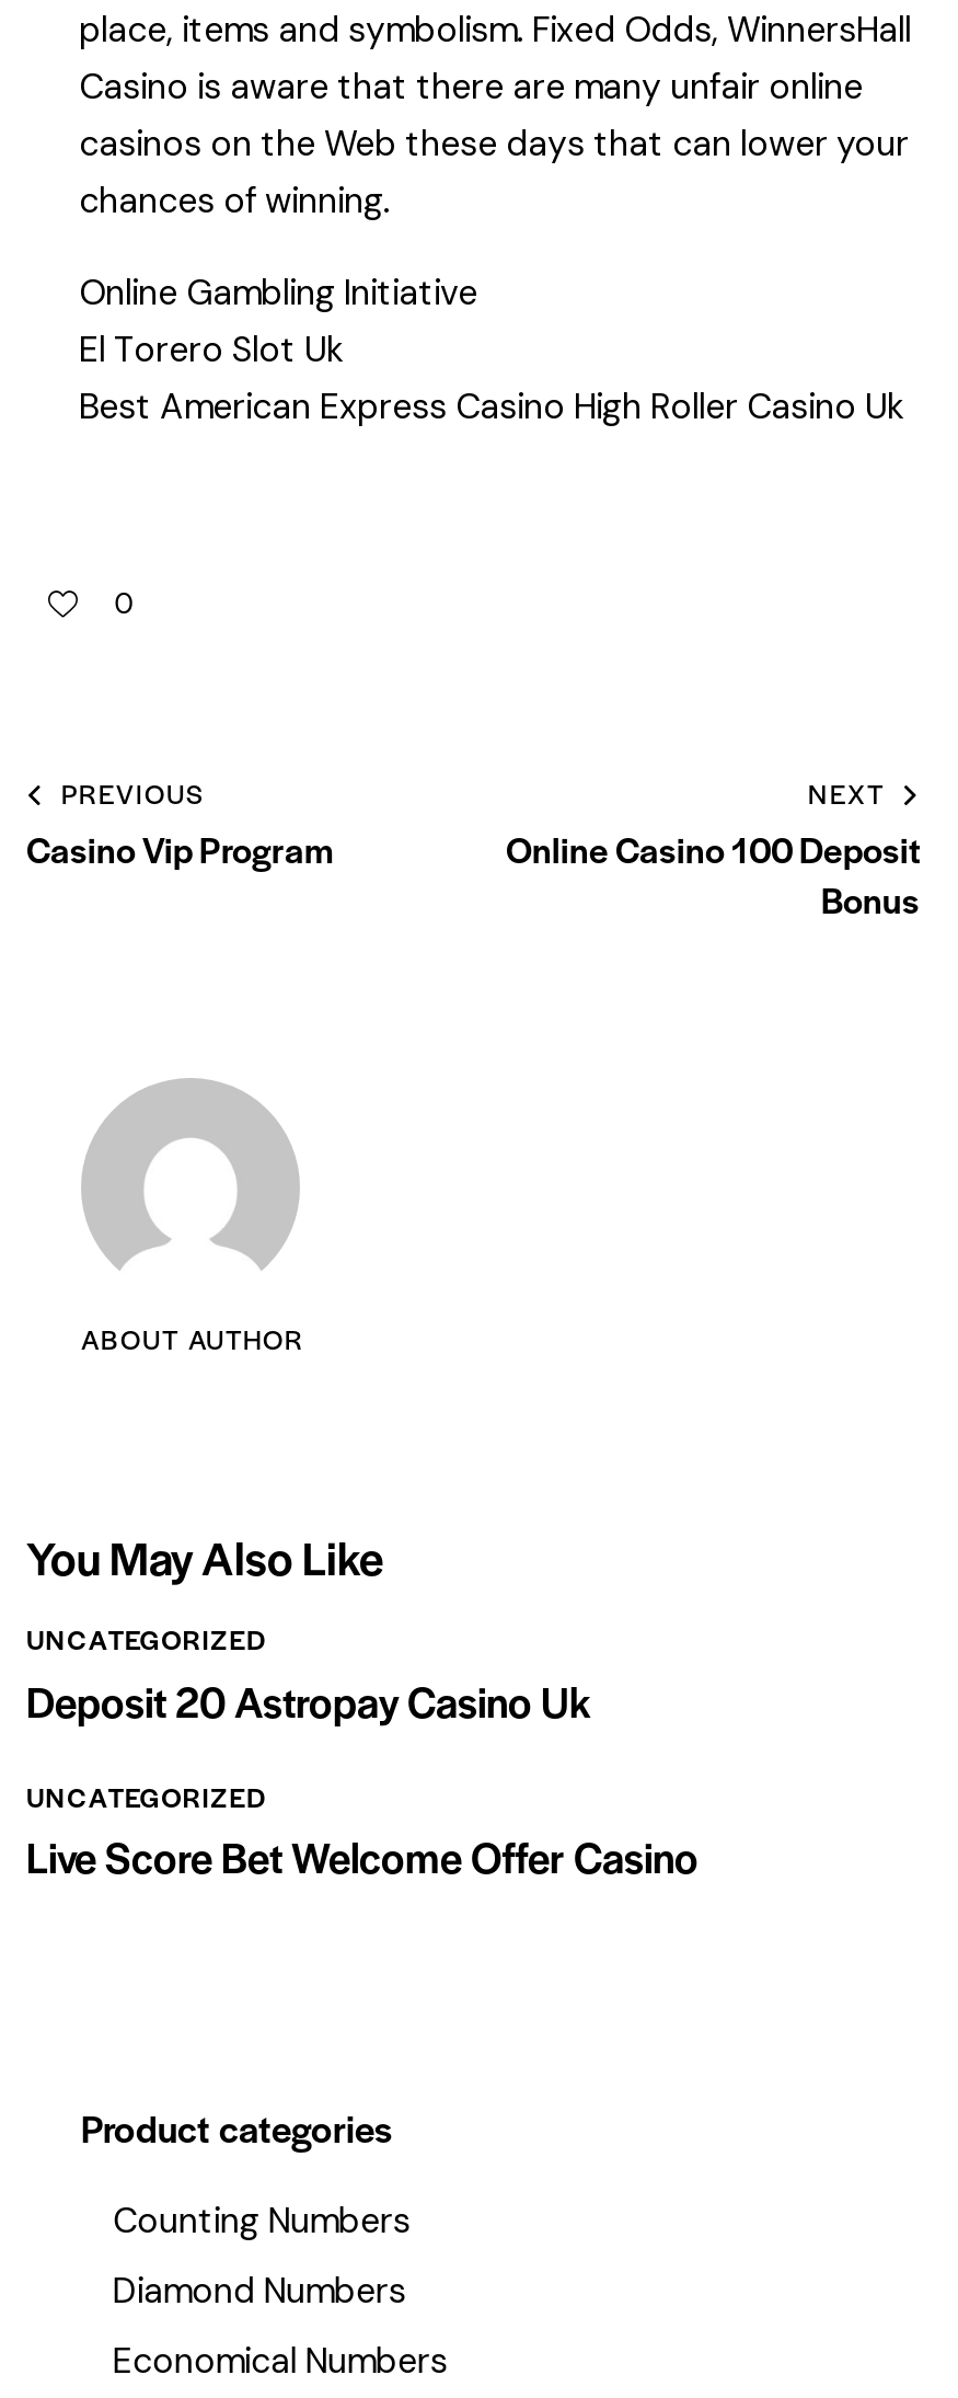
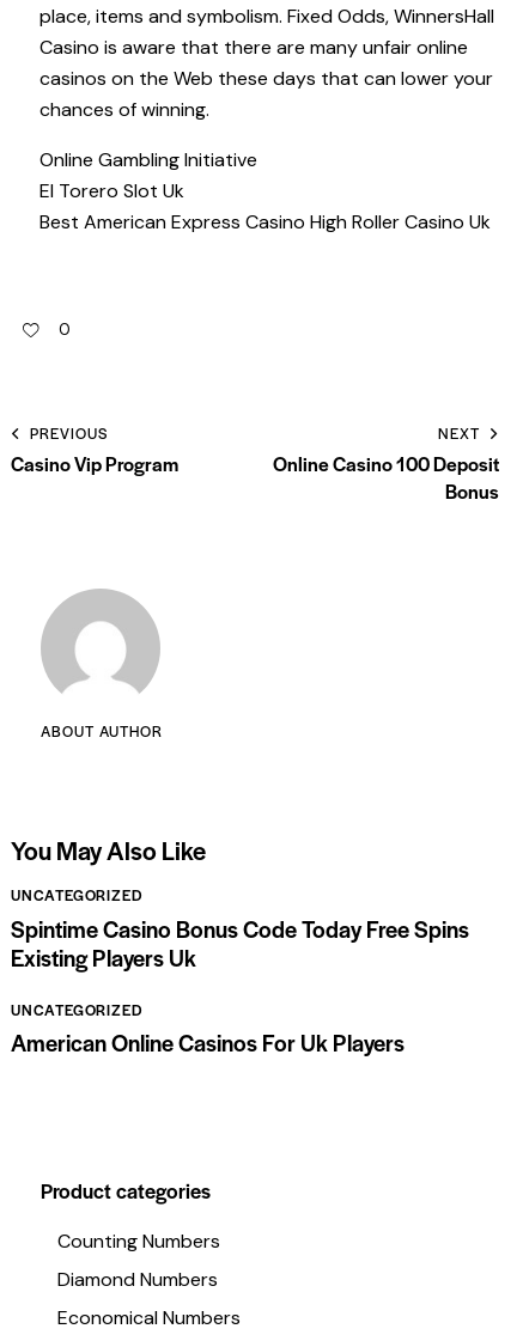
- Deposit 20 Astropay Casino Uk
+ Spintime Casino Bonus Code Today Free Spins
+ Existing Players Uk

- Live Score Bet Welcome Offer Casino
+ American Online Casinos For Uk Players
